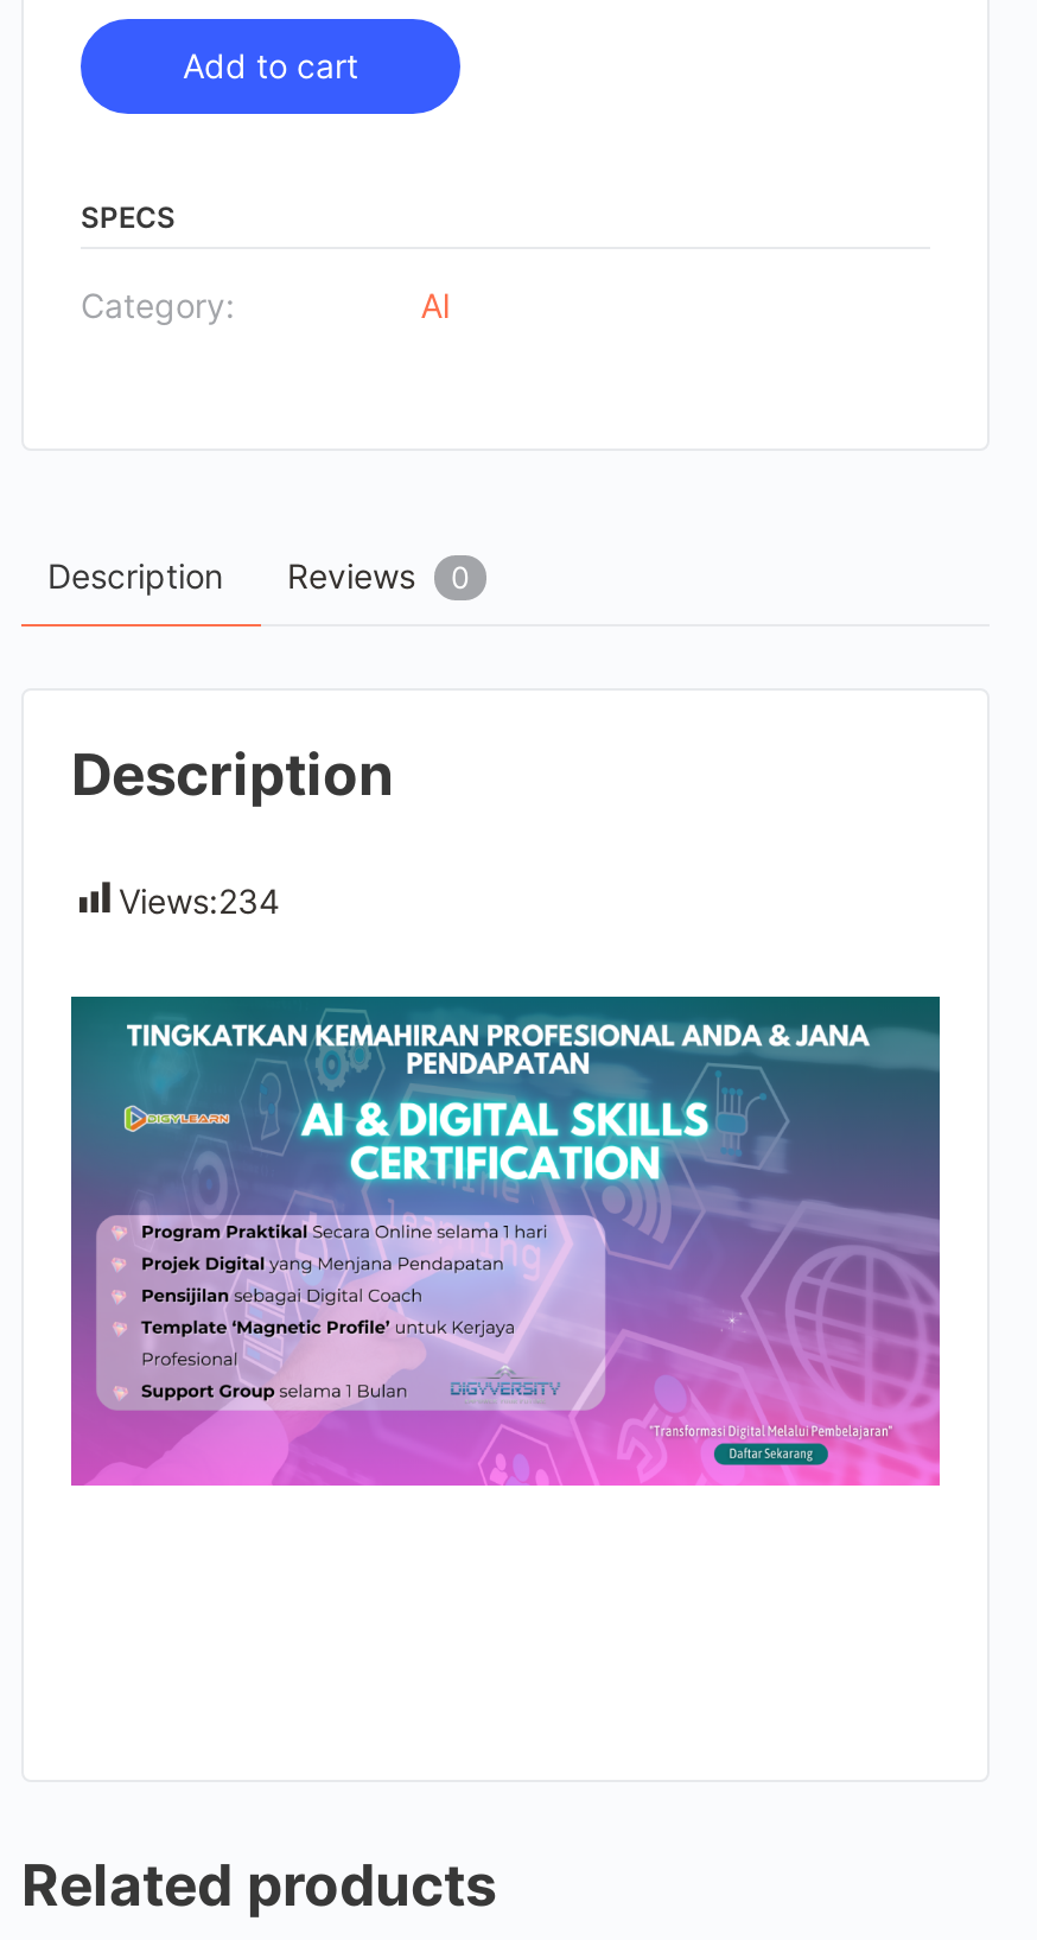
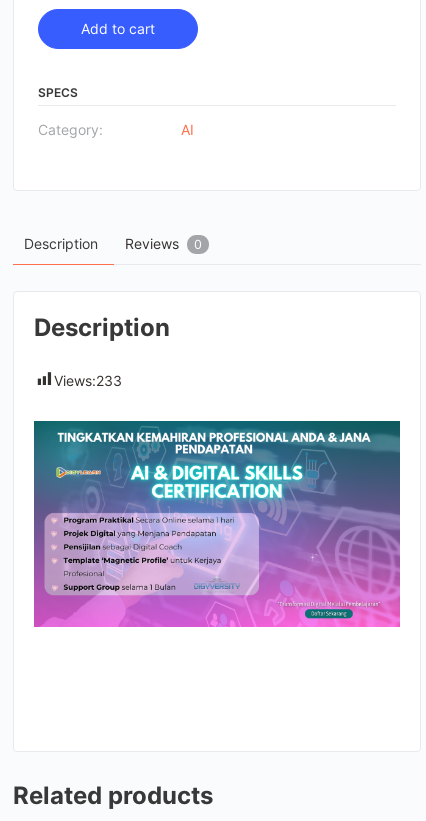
- Views:234
+ Views:233
